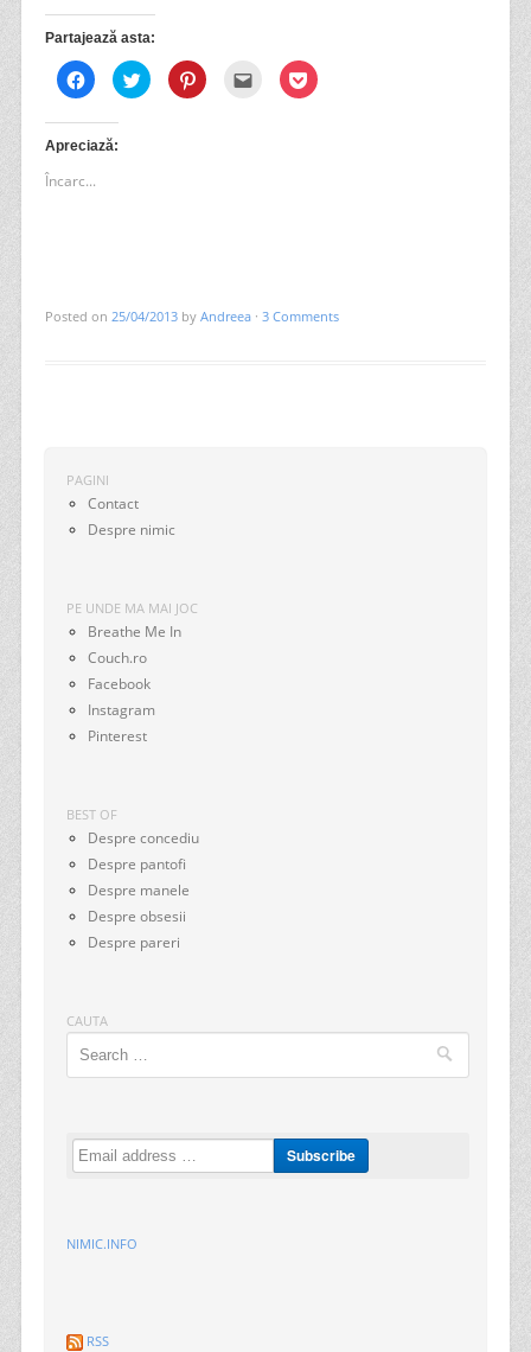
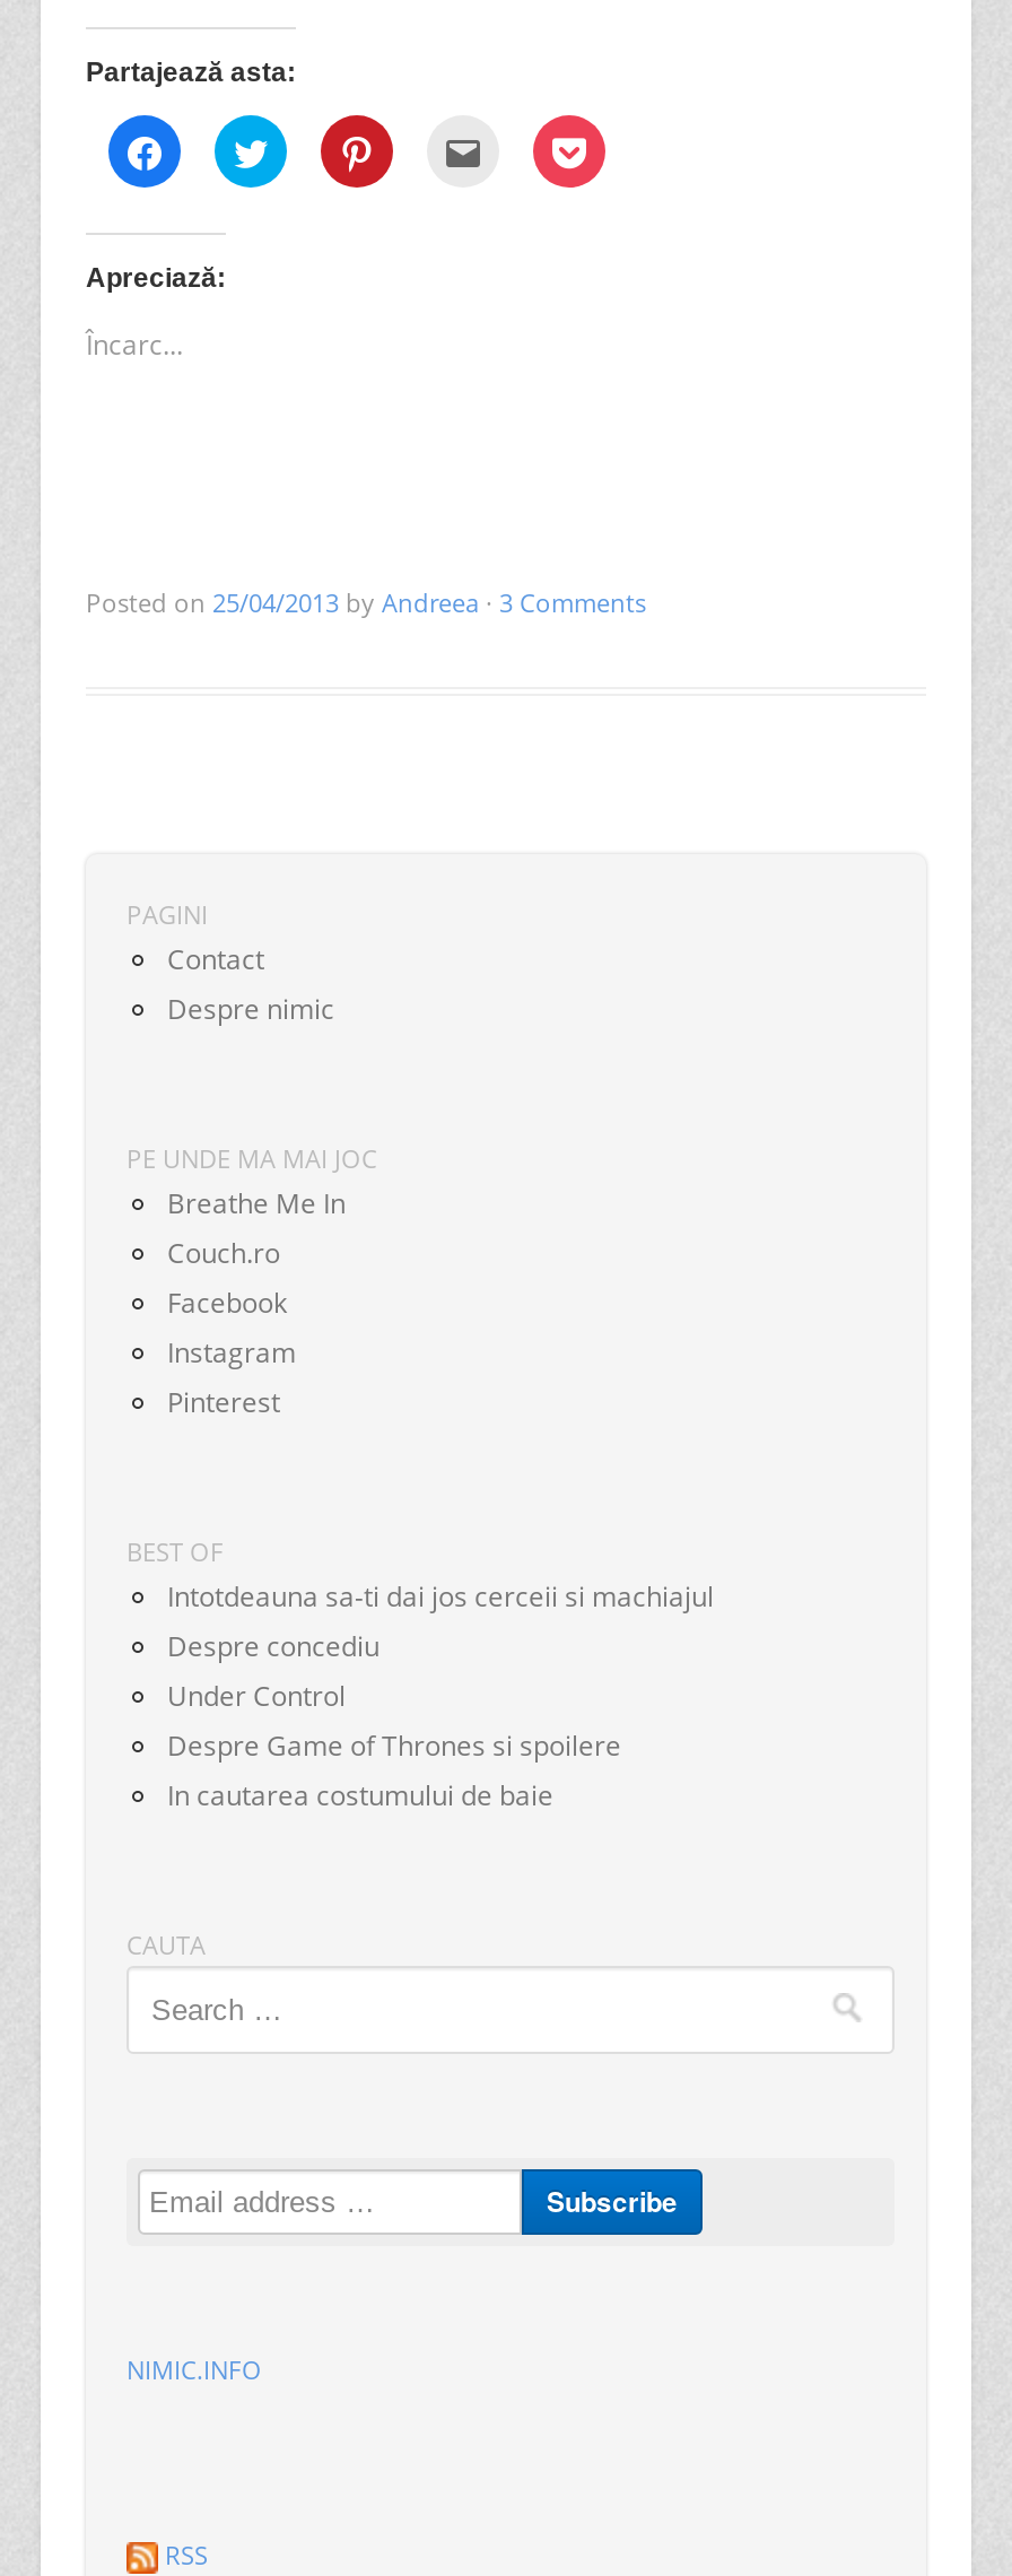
+ Intotdeauna sa-ti dai jos cerceii si machiajul

moved down: Despre concediu

- Despre pantofi
- Despre manele
- Despre obsesii
- Despre pareri
+ Under Control
+ Despre Game of Thrones si spoilere
+ In cautarea costumului de baie
